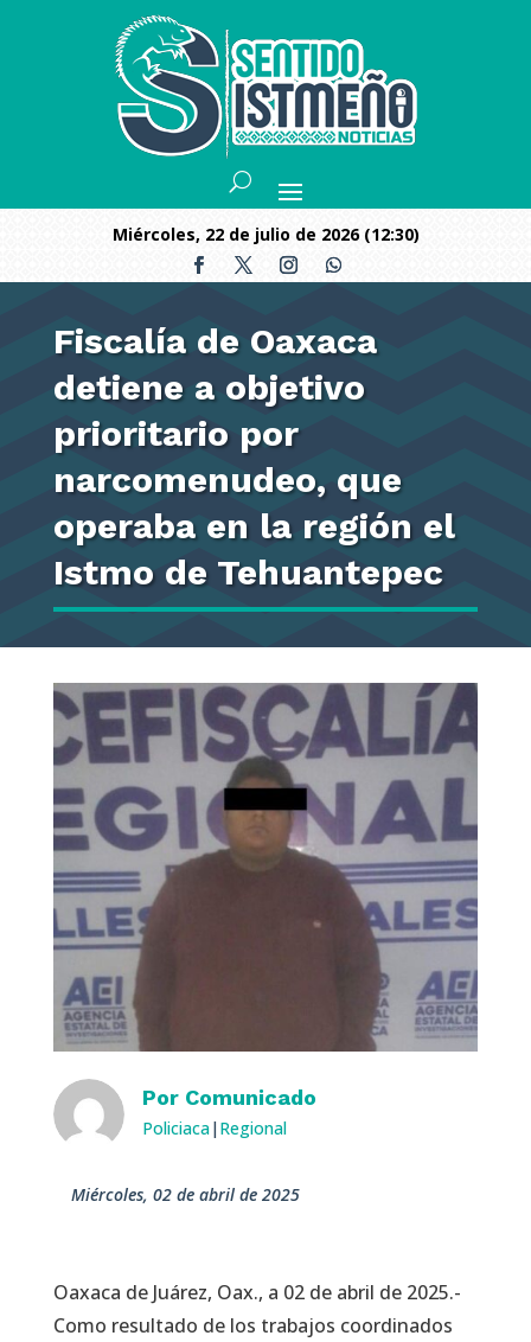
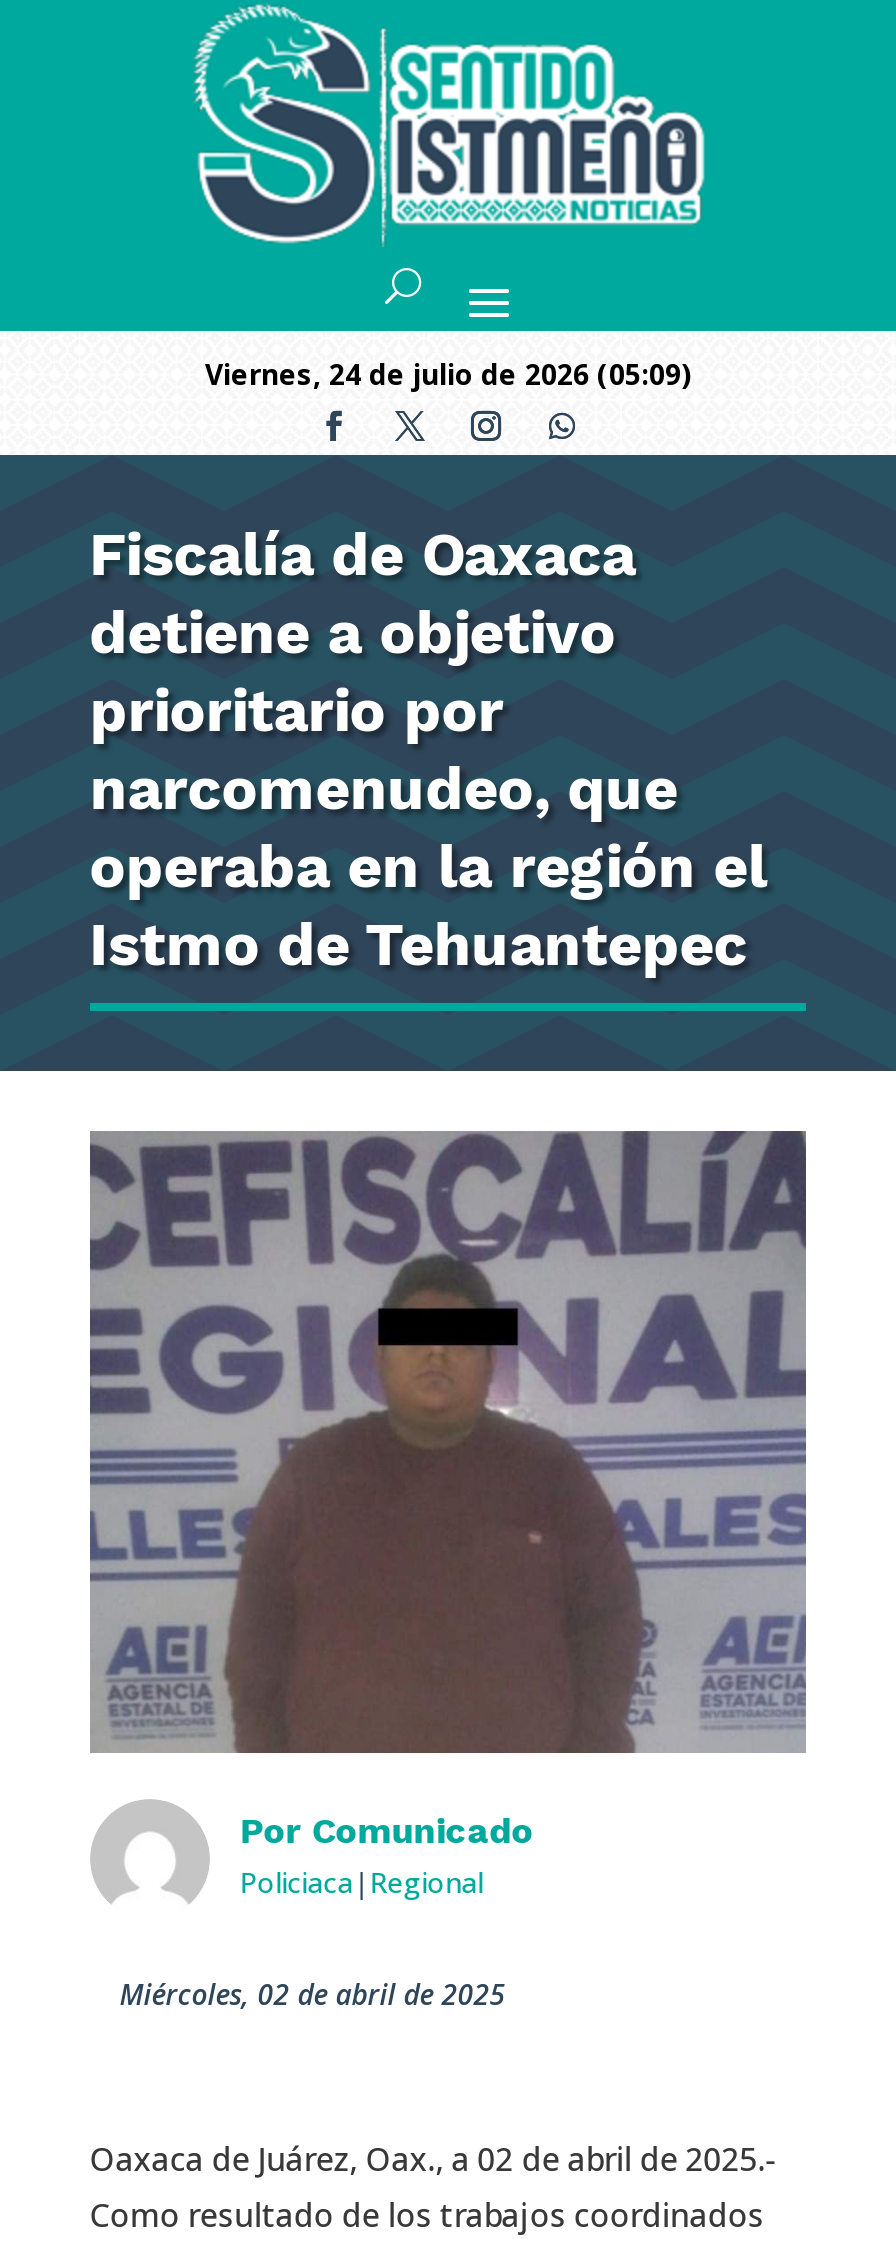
- miércoles, 22 de julio de 2026 (12:30)
+ viernes, 24 de julio de 2026 (05:09)
